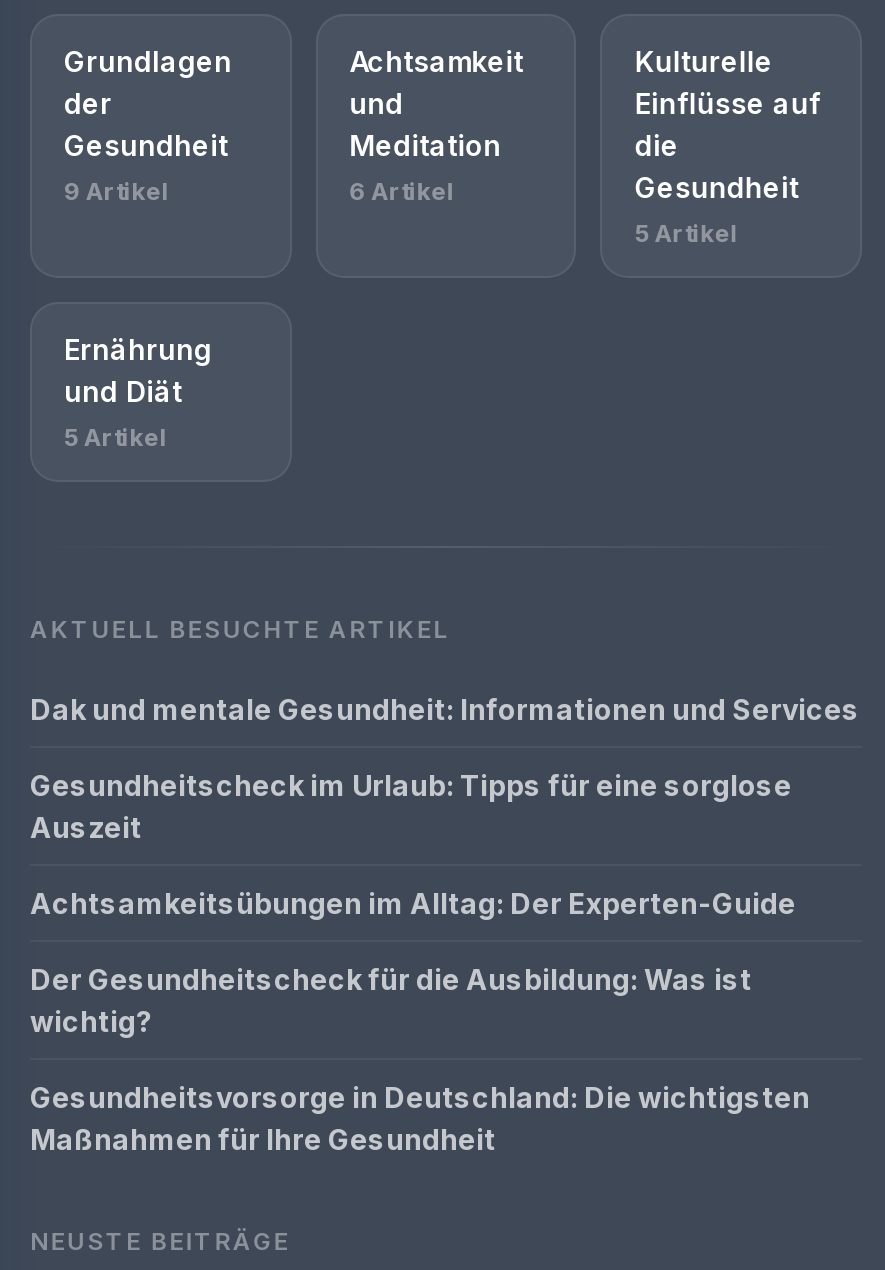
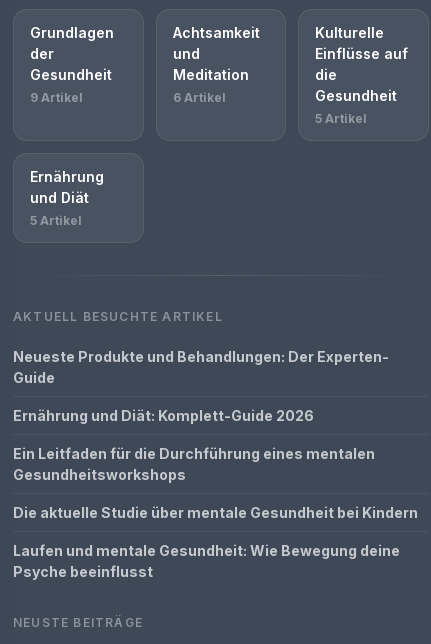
- Dak und mentale Gesundheit: Informationen und Services
+ Neueste Produkte und Behandlungen: Der Experten-
+ Guide

- Gesundheitscheck im Urlaub: Tipps für eine sorglose
- Auszeit
+ Ernährung und Diät: Komplett-Guide 2026

- Achtsamkeitsübungen im Alltag: Der Experten-Guide
+ Ein Leitfaden für die Durchführung eines mentalen
+ Gesundheitsworkshops

- Der Gesundheitscheck für die Ausbildung: Was ist
- wichtig?
+ Die aktuelle Studie über mentale Gesundheit bei Kindern

- Gesundheitsvorsorge in Deutschland: Die wichtigsten
- Maßnahmen für Ihre Gesundheit
+ Laufen und mentale Gesundheit: Wie Bewegung deine
+ Psyche beeinflusst
